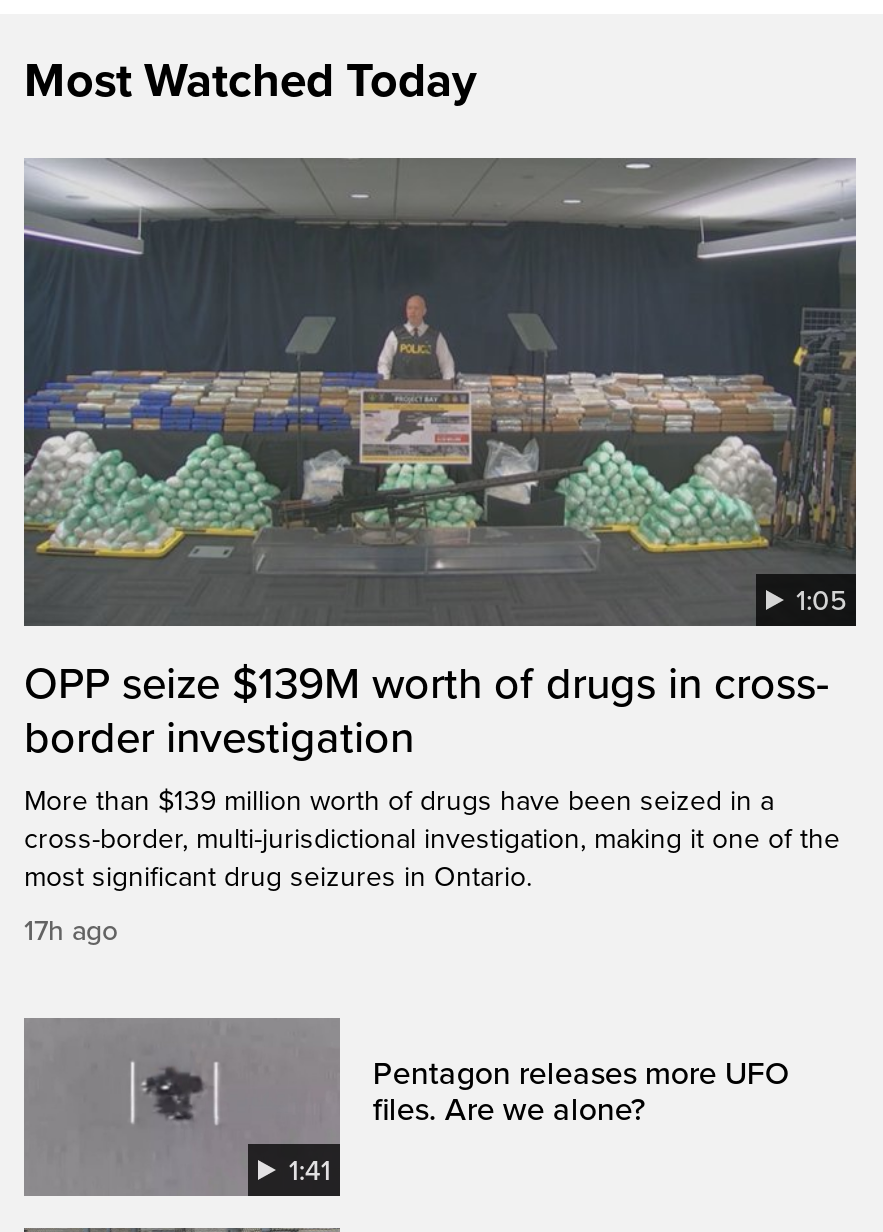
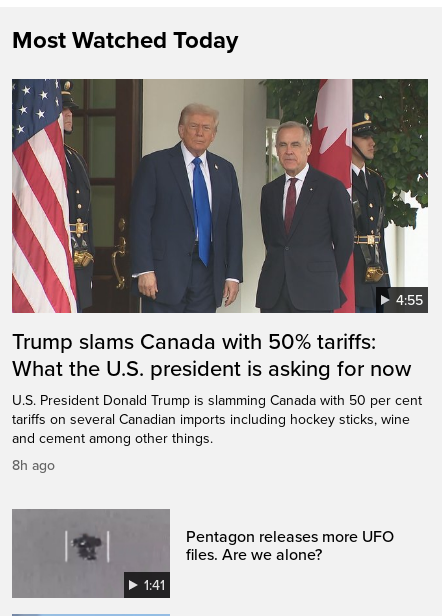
- [image]
- 1:05
+ [image]
+ 4:55

- OPP seize $139M worth of drugs in cross-
- border investigation
- More than $139 million worth of drugs have been seized in a
- cross-border, multi-jurisdictional investigation, making it one of the
- most significant drug seizures in Ontario.
+ Trump slams Canada with 50% tariffs:
+ What the U.S. president is asking for now
+ U.S. President Donald Trump is slamming Canada with 50 per cent
+ tariffs on several Canadian imports including hockey sticks, wine
+ and cement among other things.

- 17h ago
+ 8h ago
